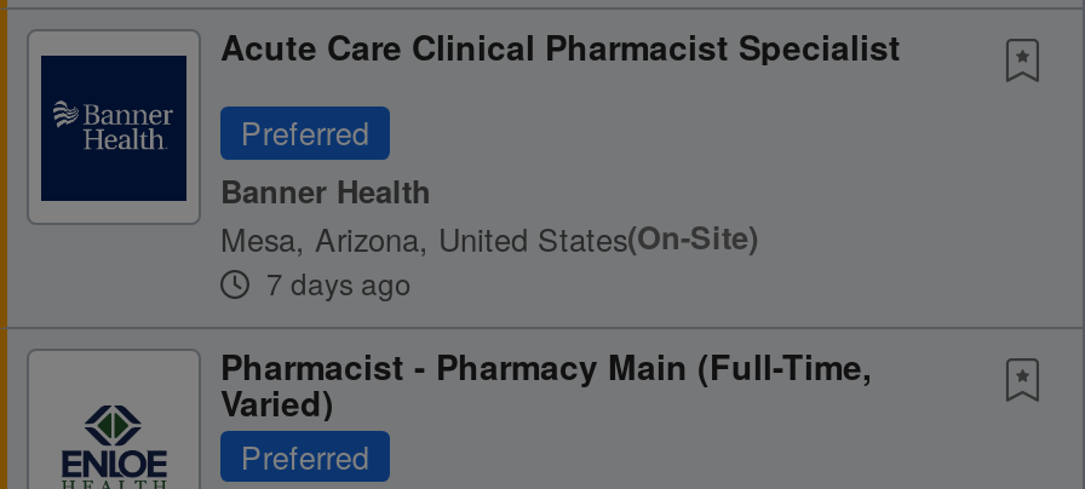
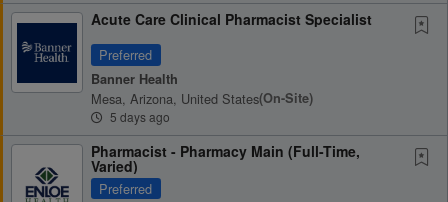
- 7 days ago
+ 5 days ago
